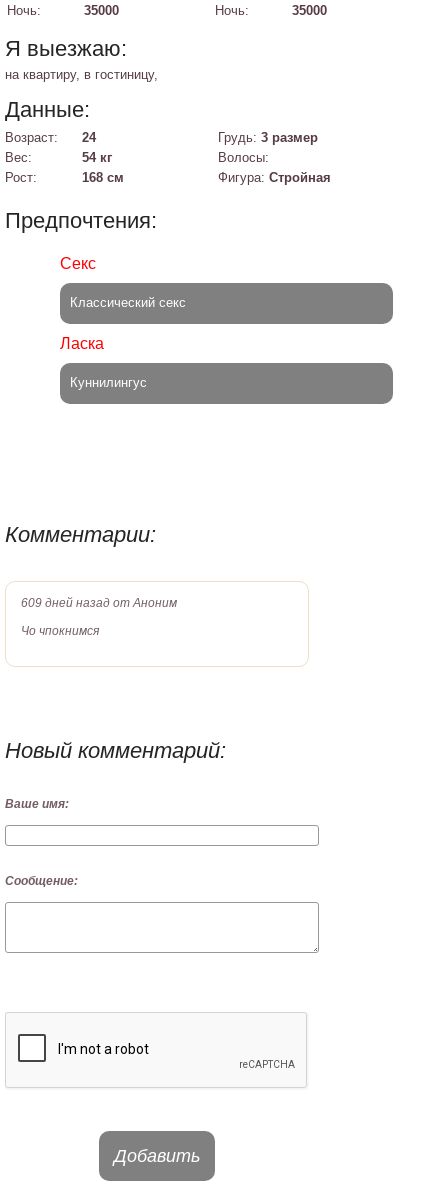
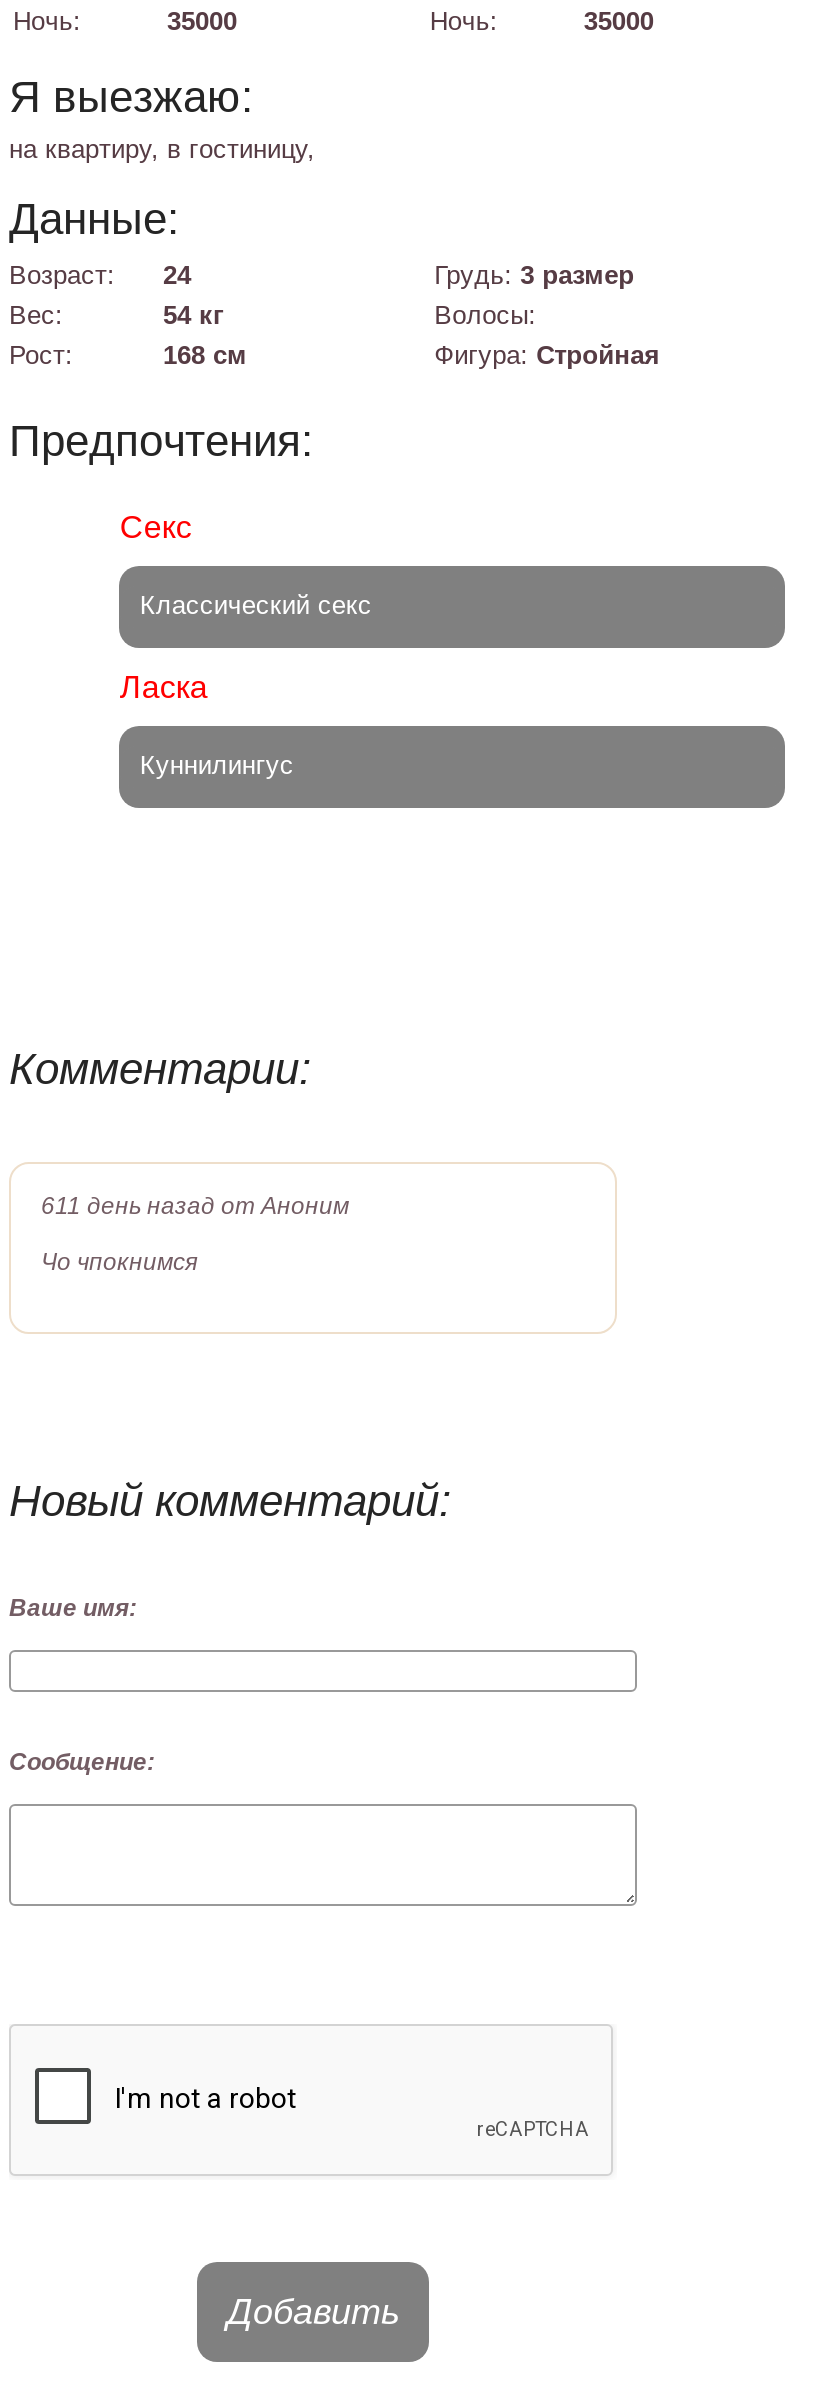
- 609 дней назад от Аноним
+ 611 день назад от Аноним
